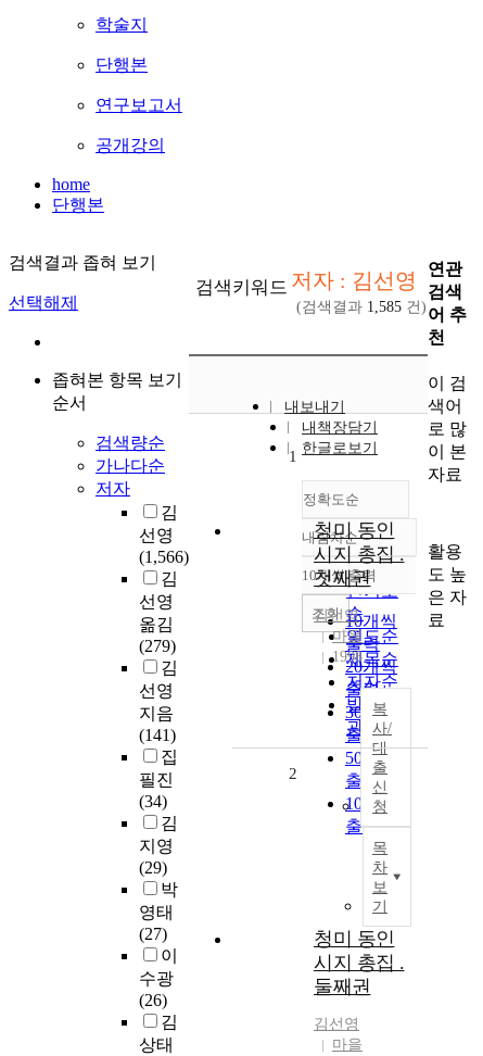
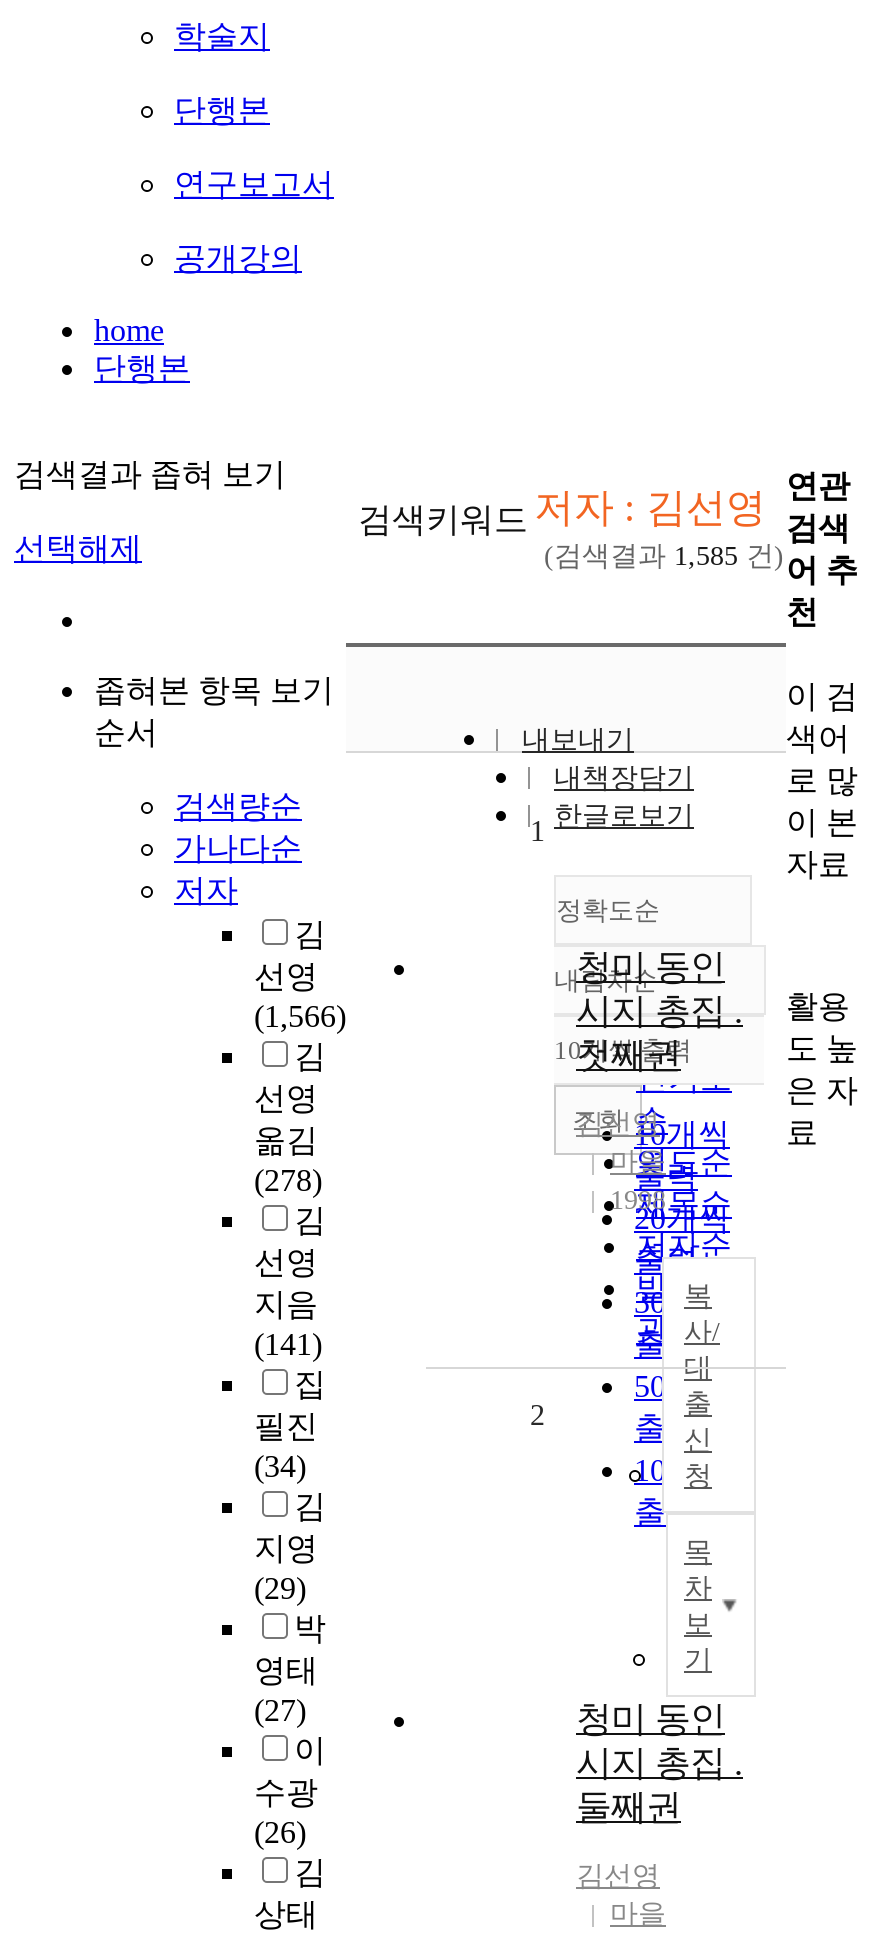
- (279)
+ (278)
